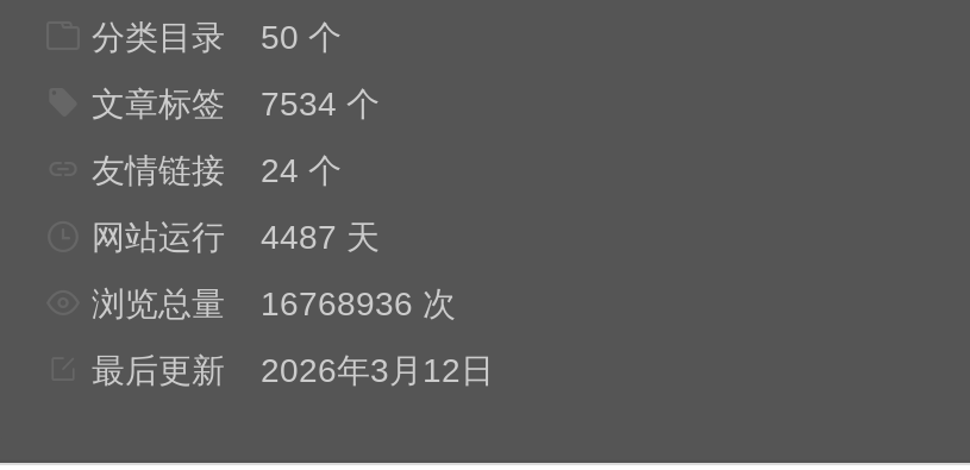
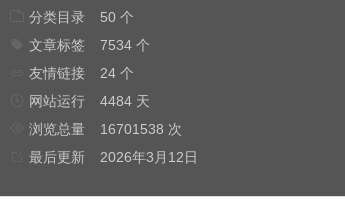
- 网站运行 4487 天
+ 网站运行 4484 天

- 浏览总量 16768936 次
+ 浏览总量 16701538 次
